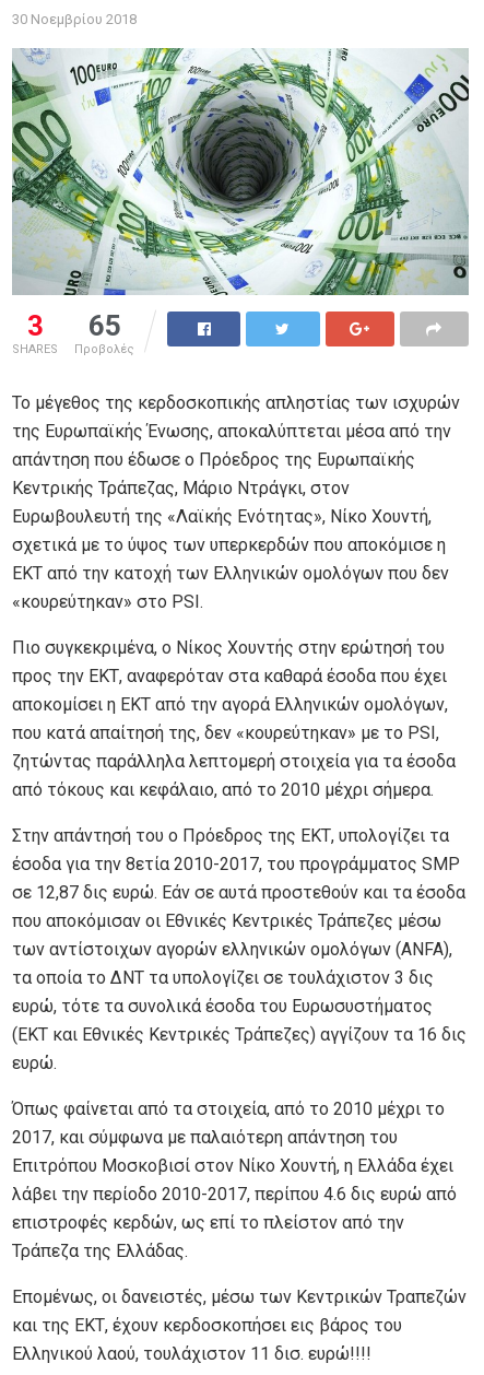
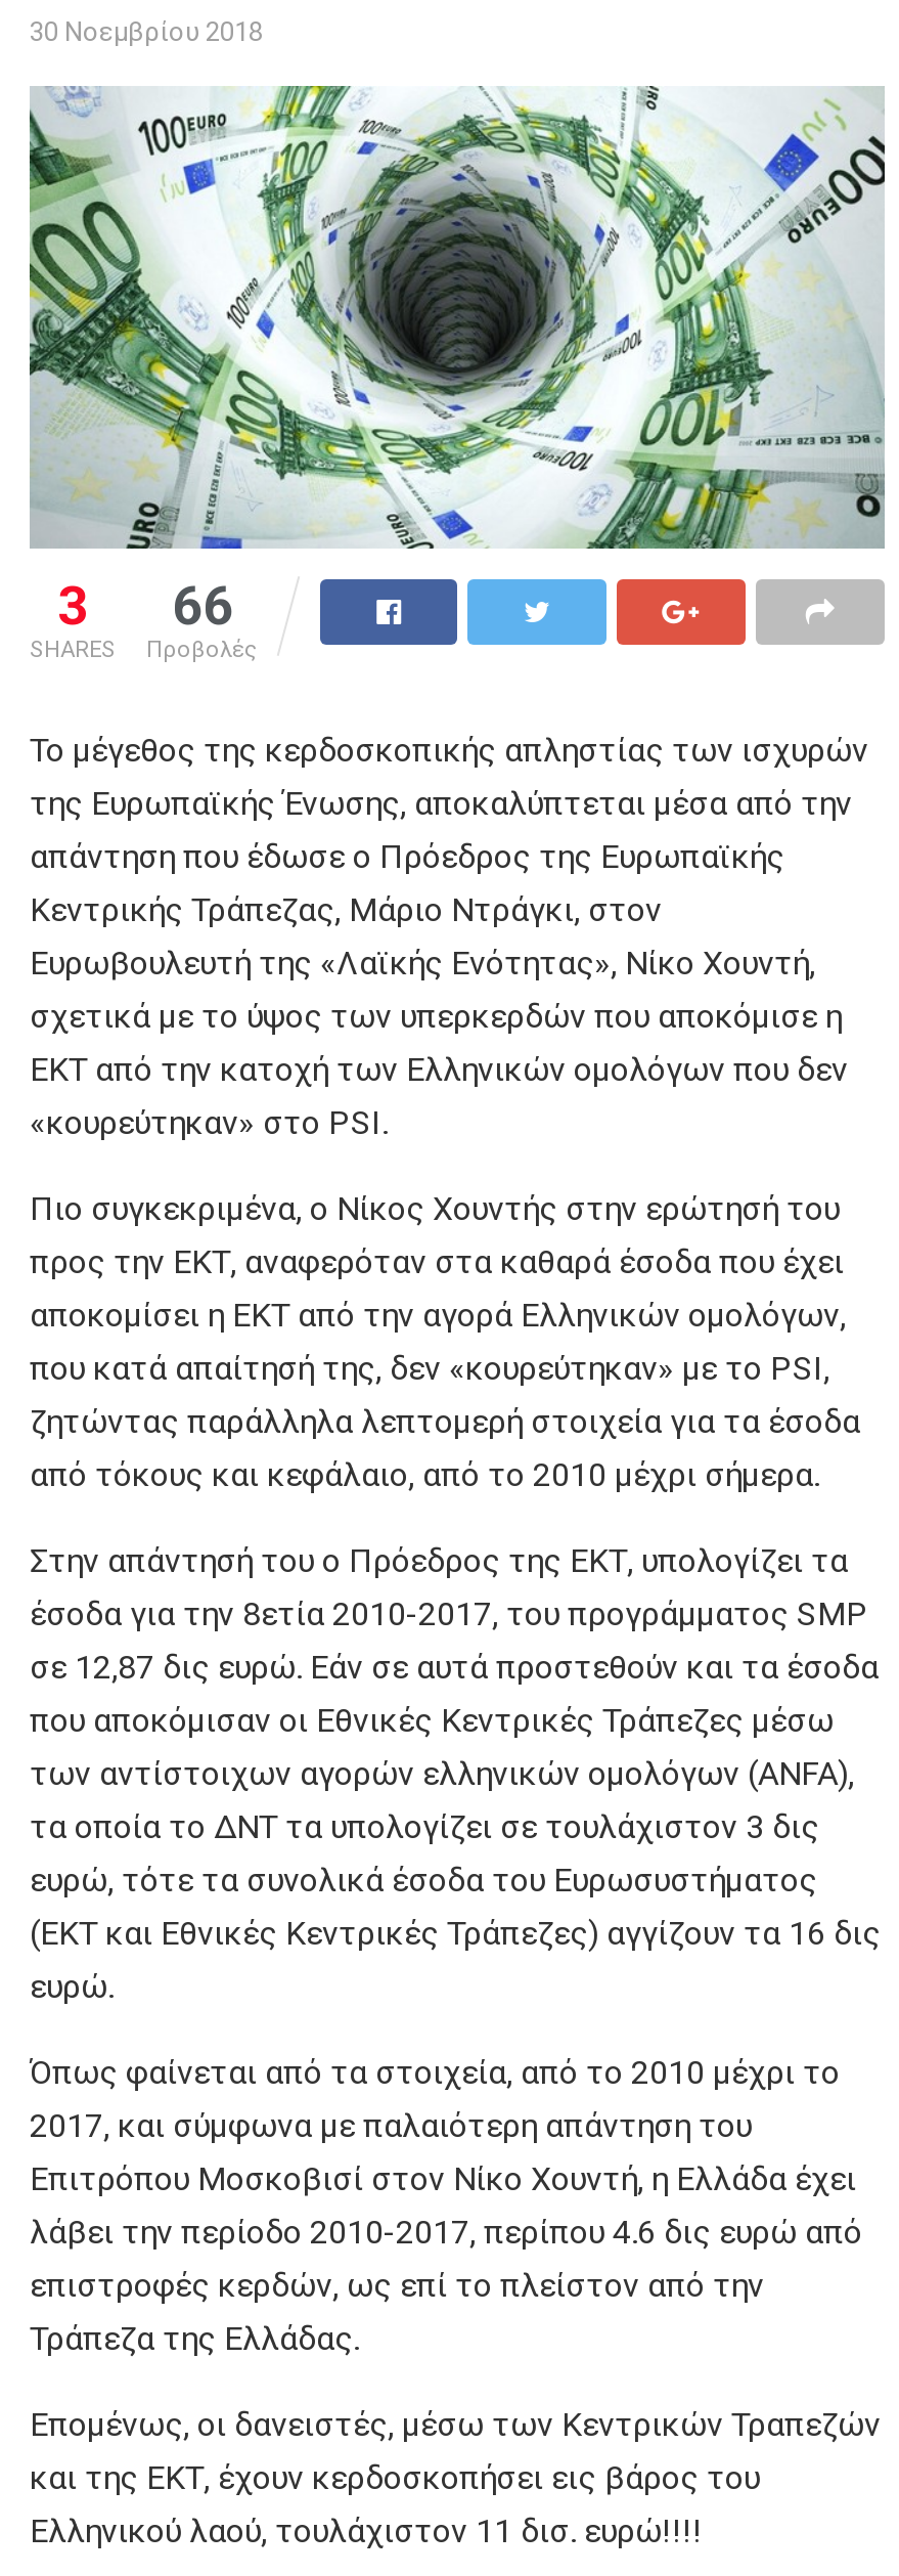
- 3 65
+ 3 66
